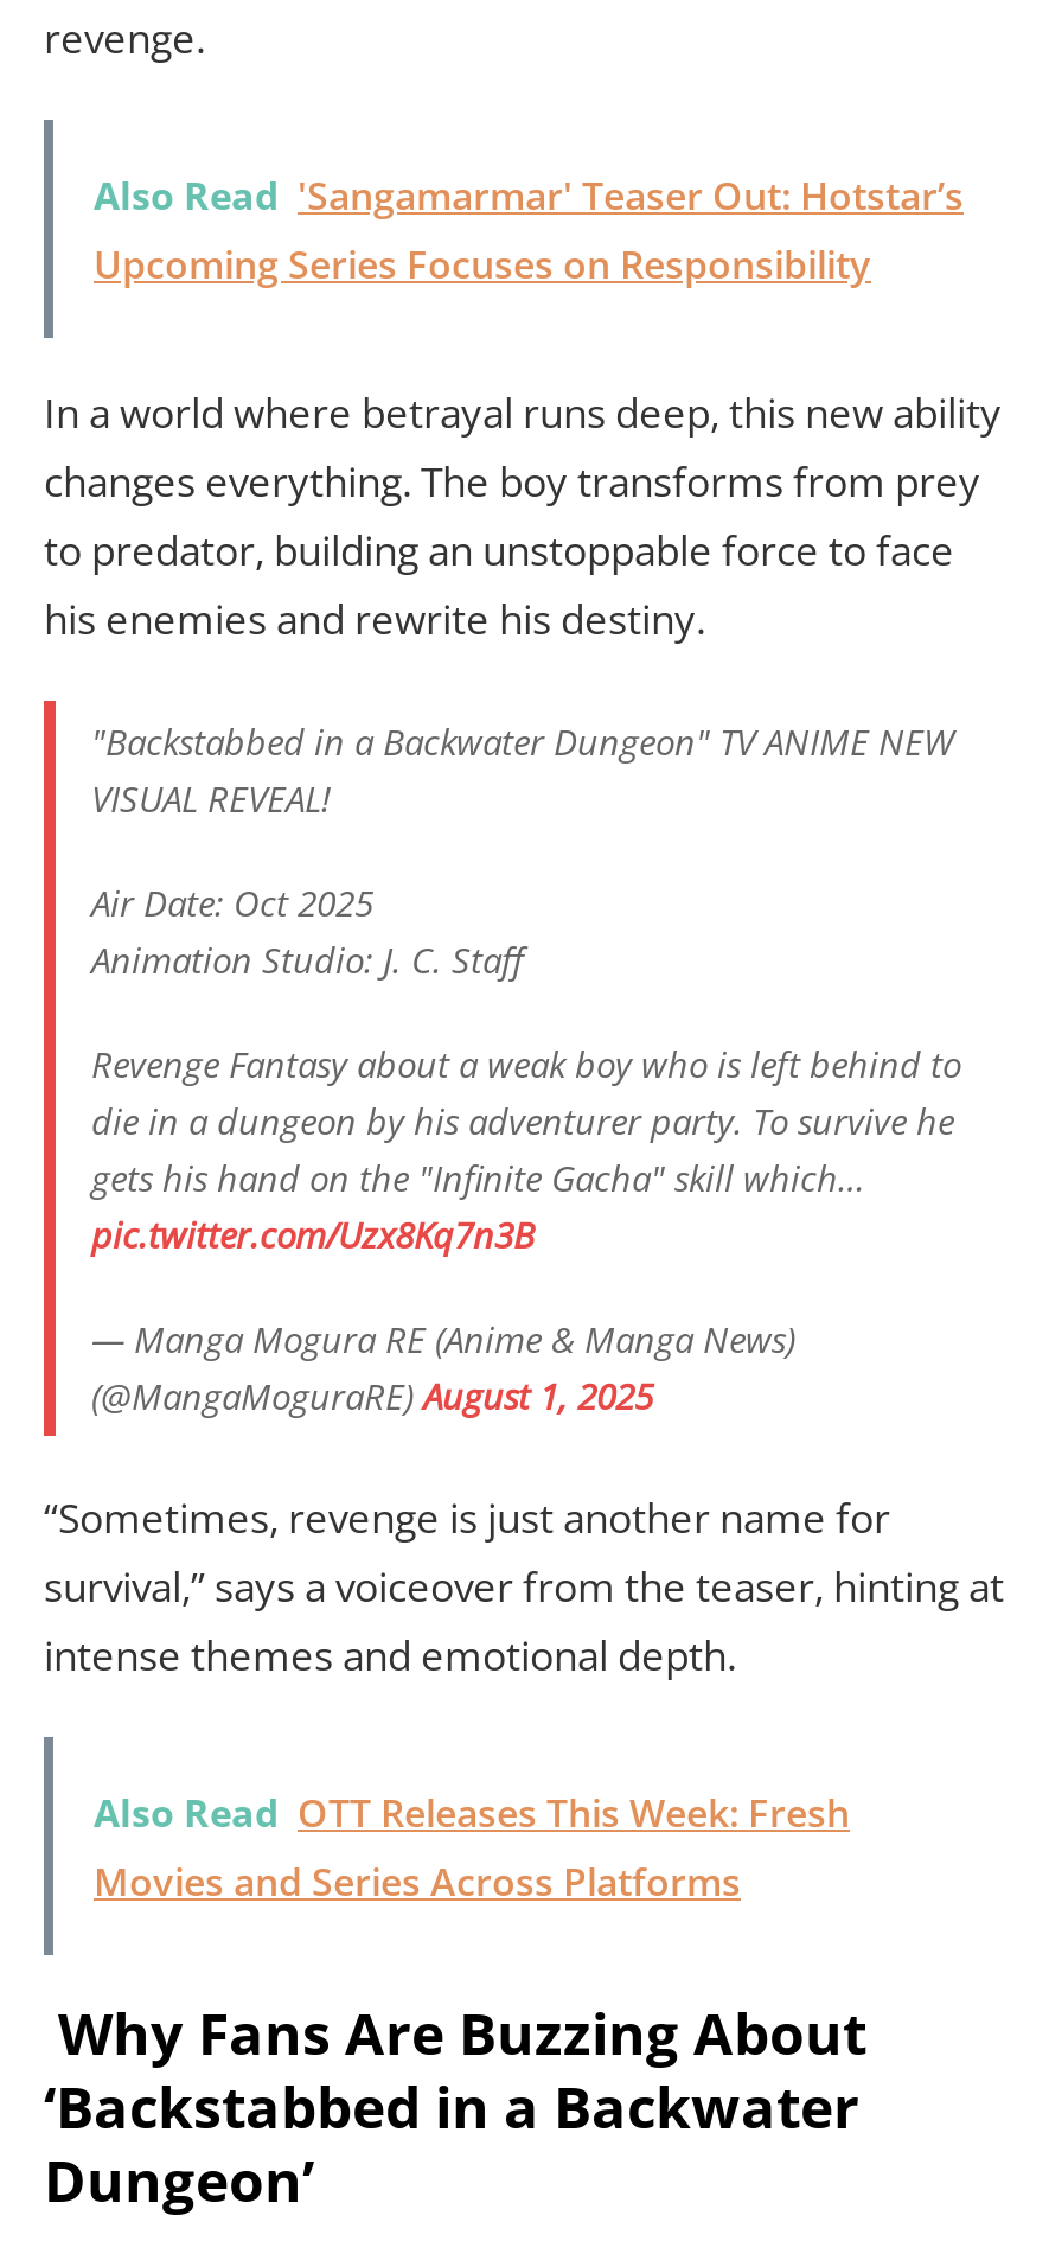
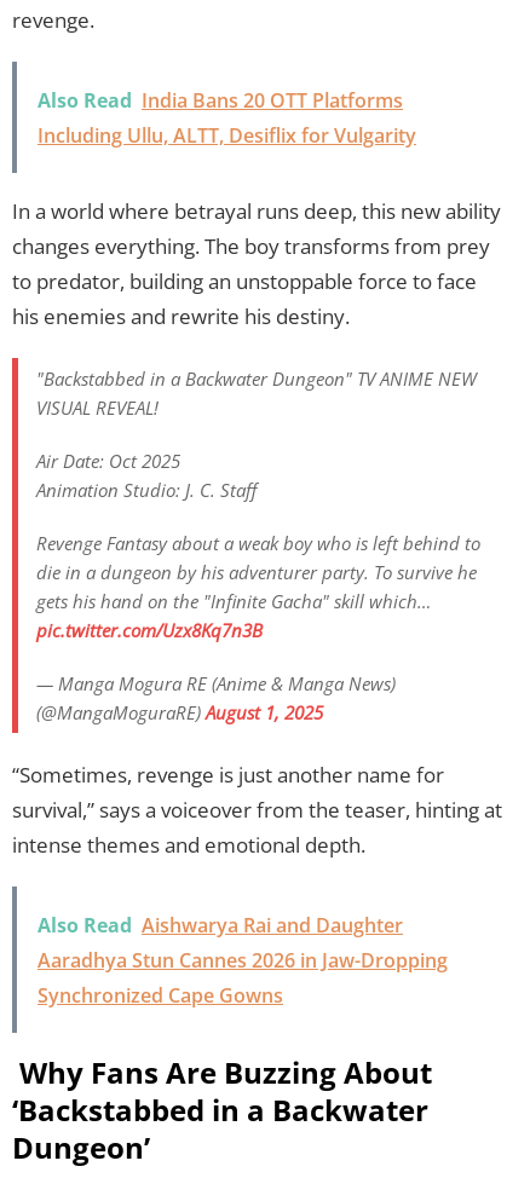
- Also Read 'Sangamarmar' Teaser Out: Hotstar’s
- Upcoming Series Focuses on Responsibility
+ Also Read India Bans 20 OTT Platforms
+ Including Ullu, ALTT, Desiflix for Vulgarity

- Also Read OTT Releases This Week: Fresh
- Movies and Series Across Platforms
+ Also Read Aishwarya Rai and Daughter
+ Aaradhya Stun Cannes 2026 in Jaw-Dropping
+ Synchronized Cape Gowns
